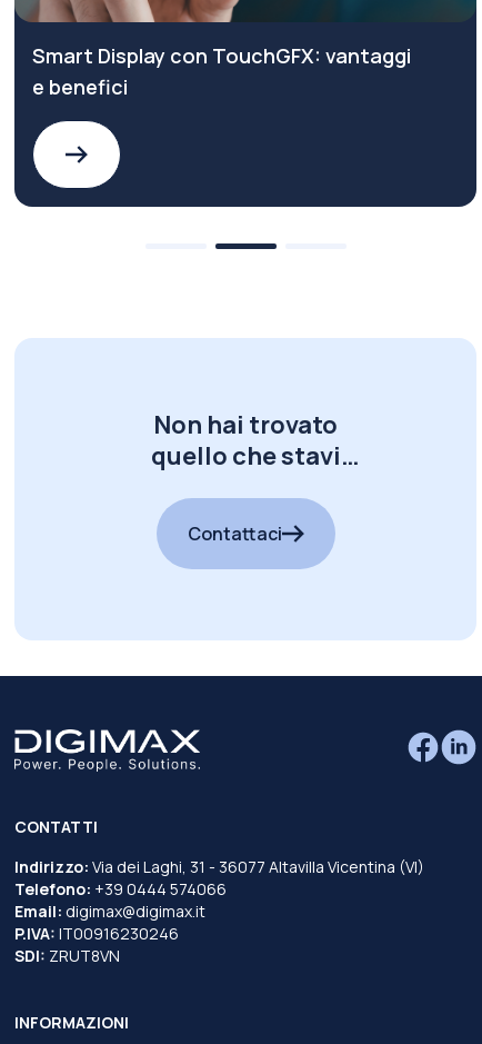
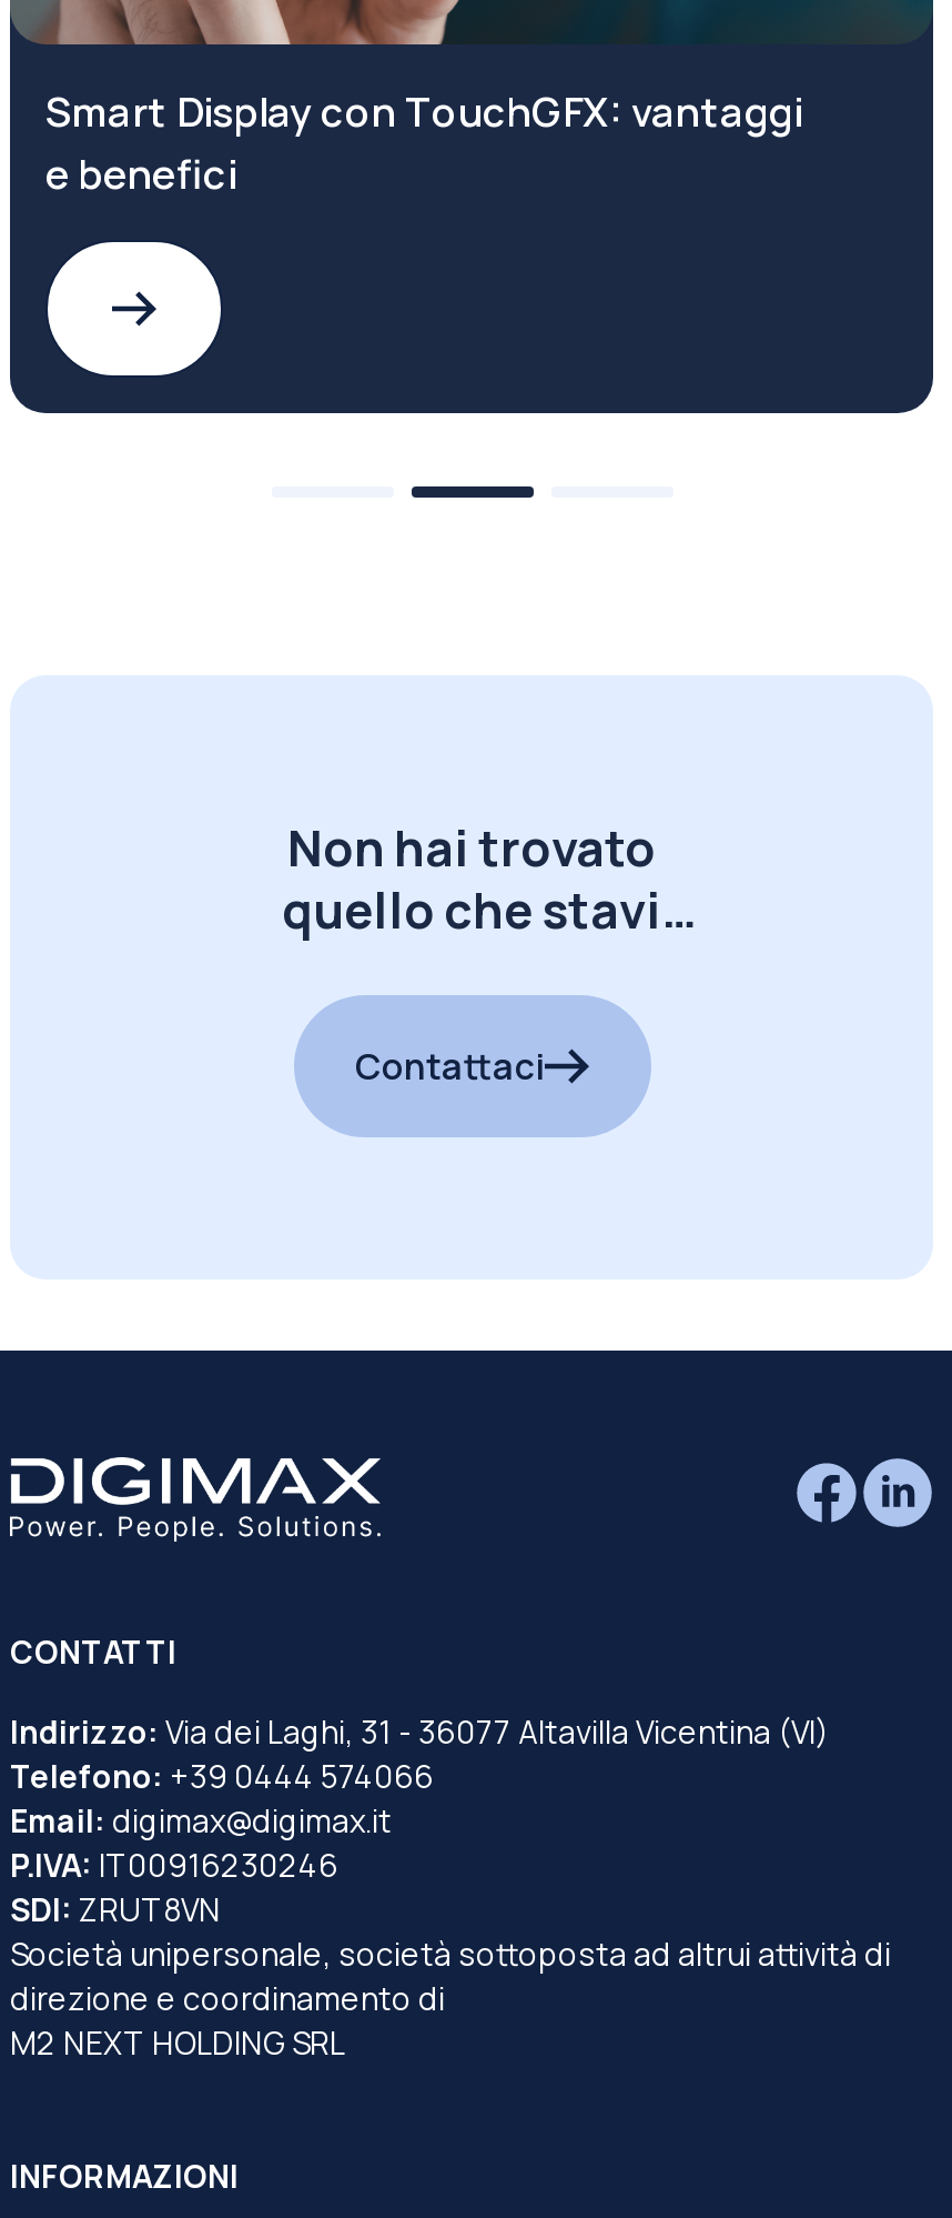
+ Società unipersonale, società sottoposta ad altrui attività di
+ direzione e coordinamento di
+ M2 NEXT HOLDING SRL
